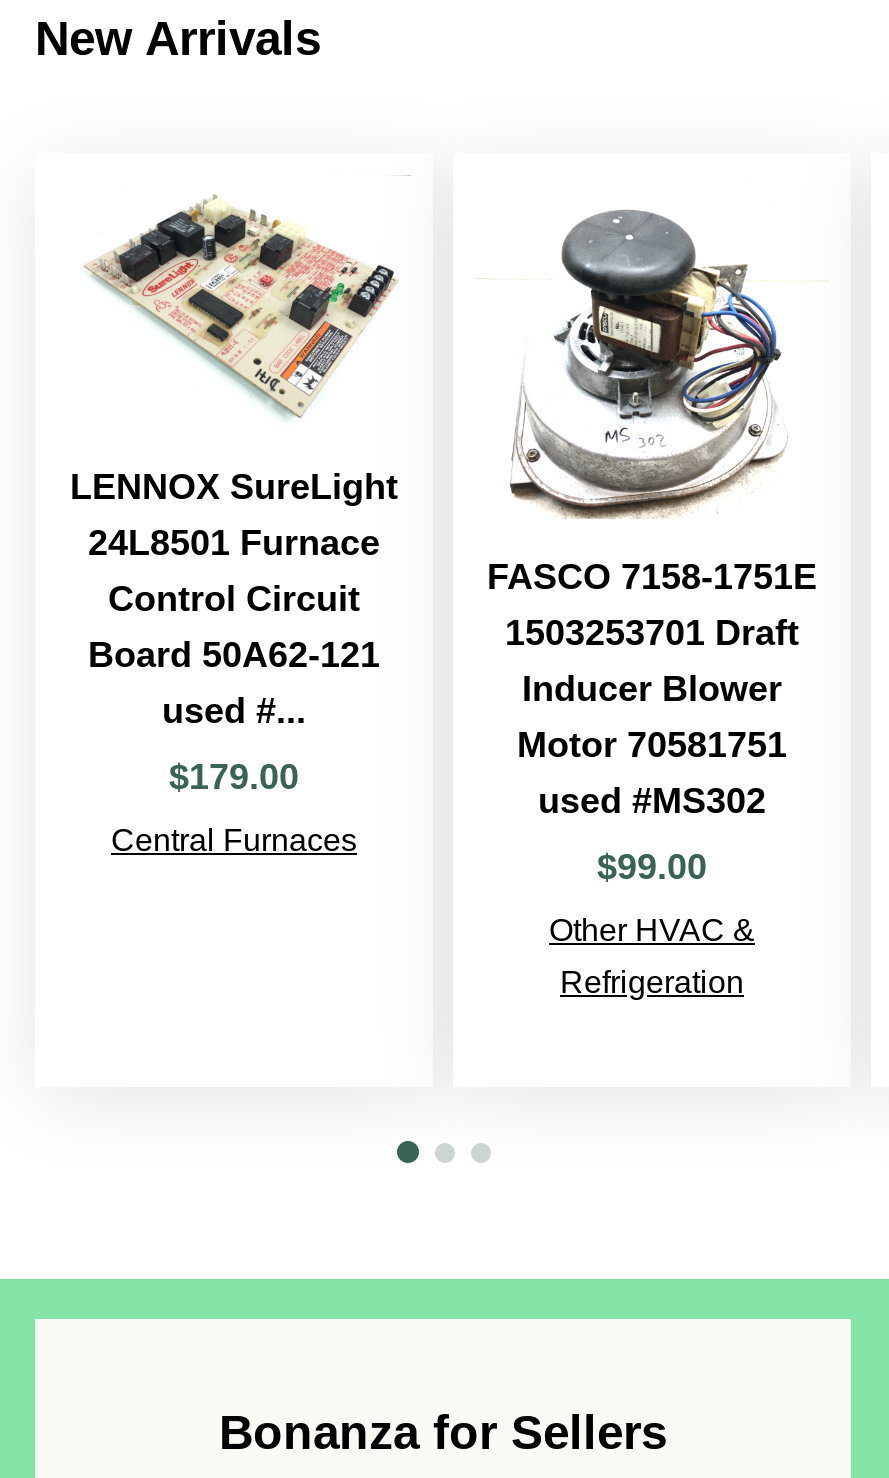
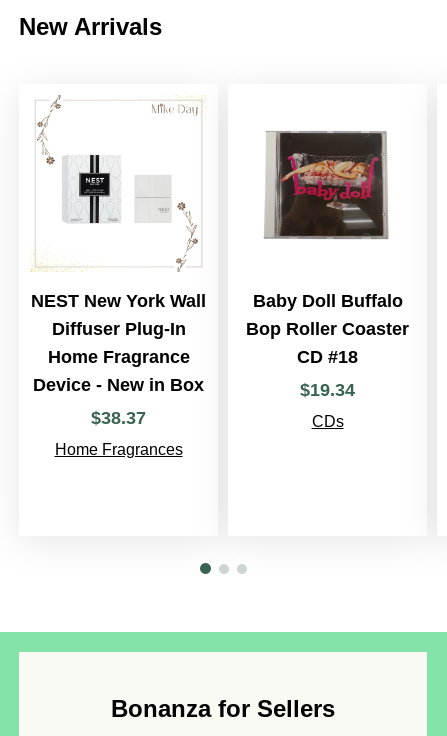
- [image]
+ [image]

- [image]
+ [image]

- LENNOX SureLight
- 24L8501 Furnace
- Control Circuit
- Board 50A62-121
- used #...
- $179.00
- Central Furnaces
+ NEST New York Wall
+ Diffuser Plug-In
+ Home Fragrance
+ Device - New in Box
+ $38.37
+ Home Fragrances

- FASCO 7158-1751E
- 1503253701 Draft
- Inducer Blower
- Motor 70581751
- used #MS302
- $99.00
- Other HVAC &
- Refrigeration
+ Baby Doll Buffalo
+ Bop Roller Coaster
+ CD #18
+ $19.34
+ CDs
